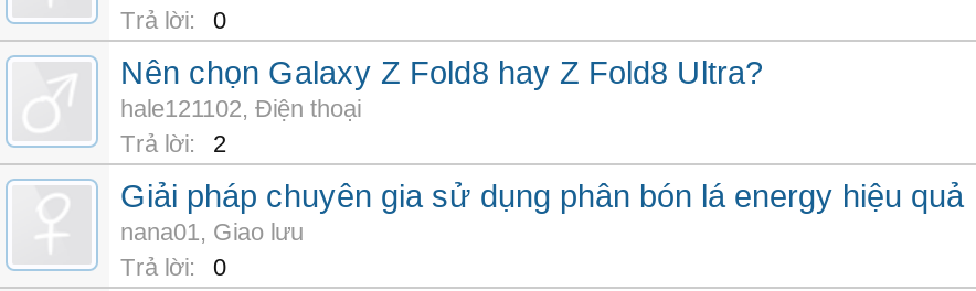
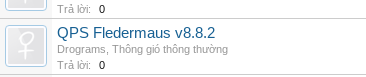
- Nên chọn Galaxy Z Fold8 hay Z Fold8 Ultra?
- hale121102, Điện thoại
- Trả lời:
- 2
- Giải pháp chuyên gia sử dụng phân bón lá energy hiệu quả
- nana01, Giao lưu
+ QPS Fledermaus v8.8.2
+ Drograms, Thông gió thông thường
